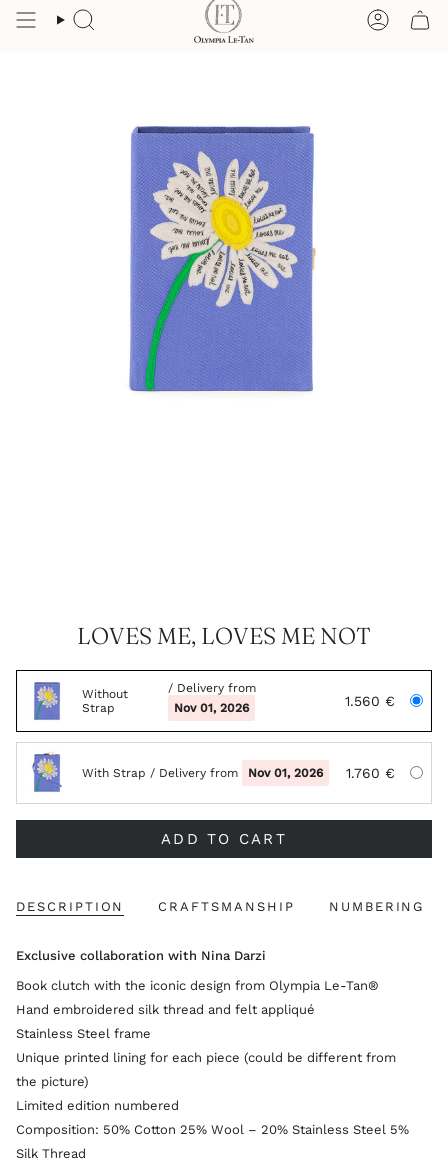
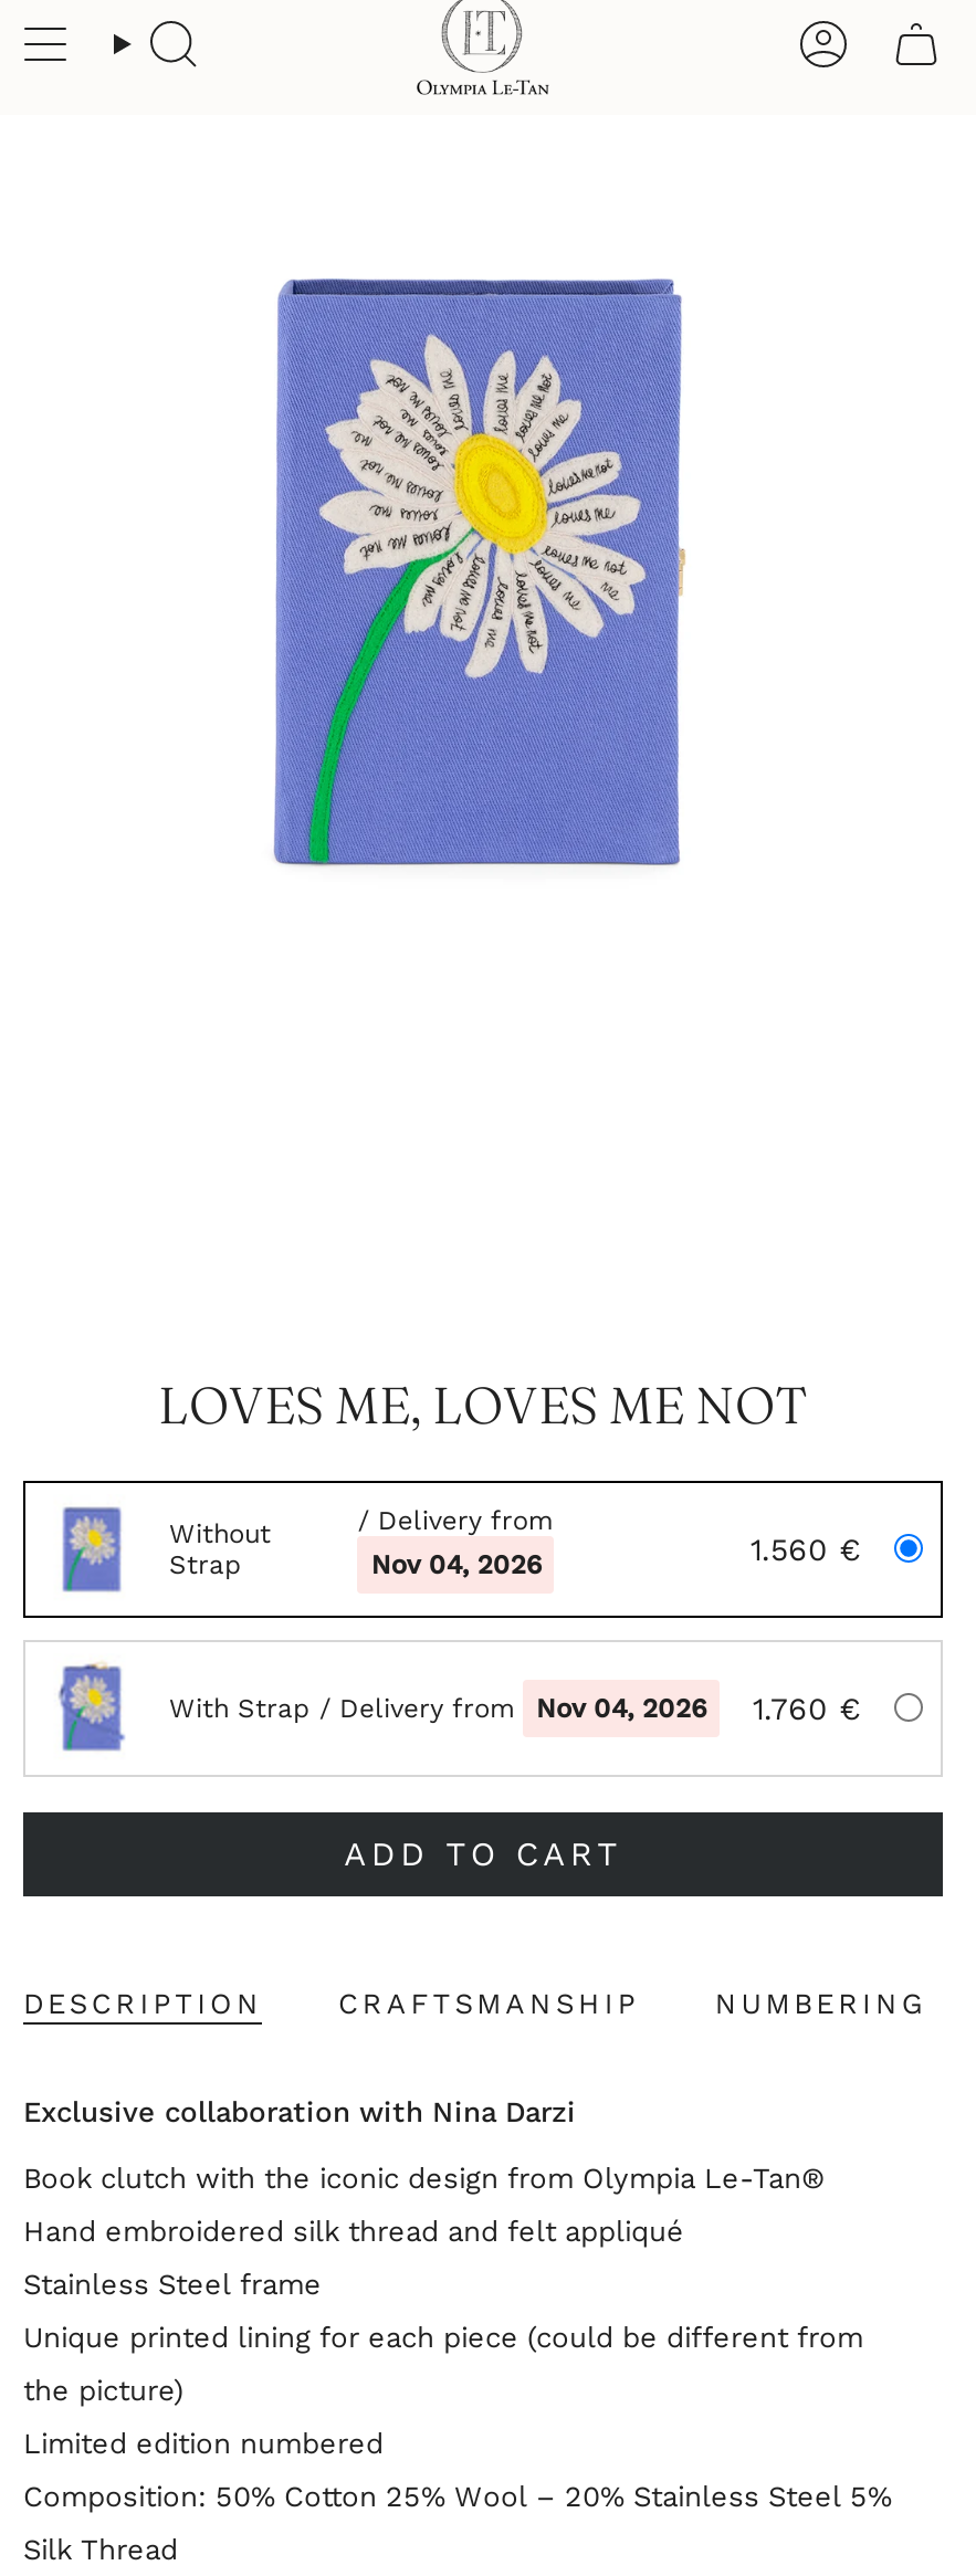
- Nov 01, 2026
+ Nov 04, 2026

- With Strap / Delivery from Nov 01, 2026
+ With Strap / Delivery from Nov 04, 2026
